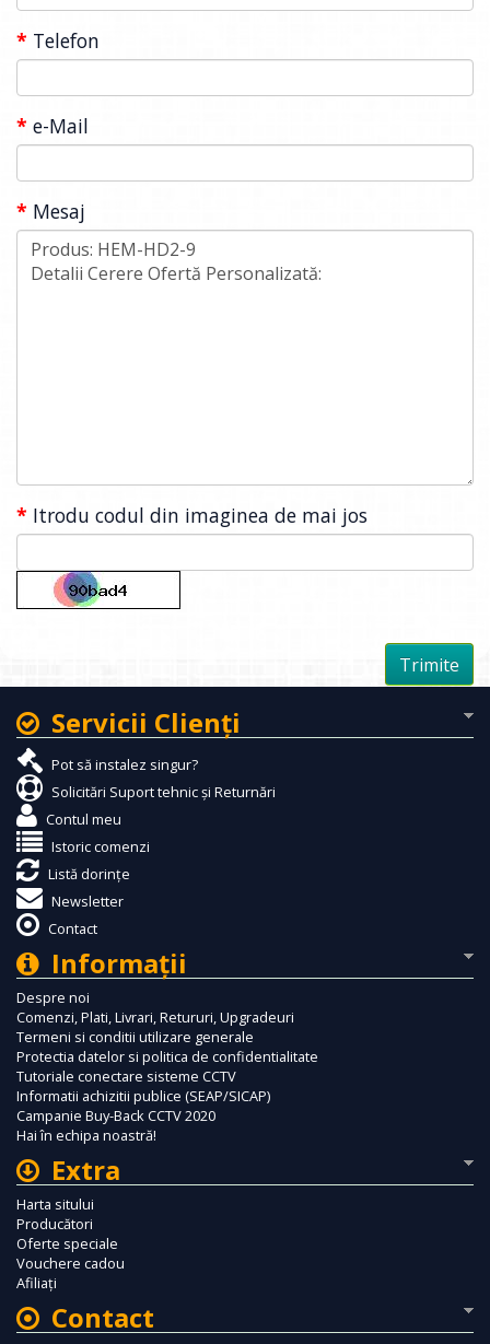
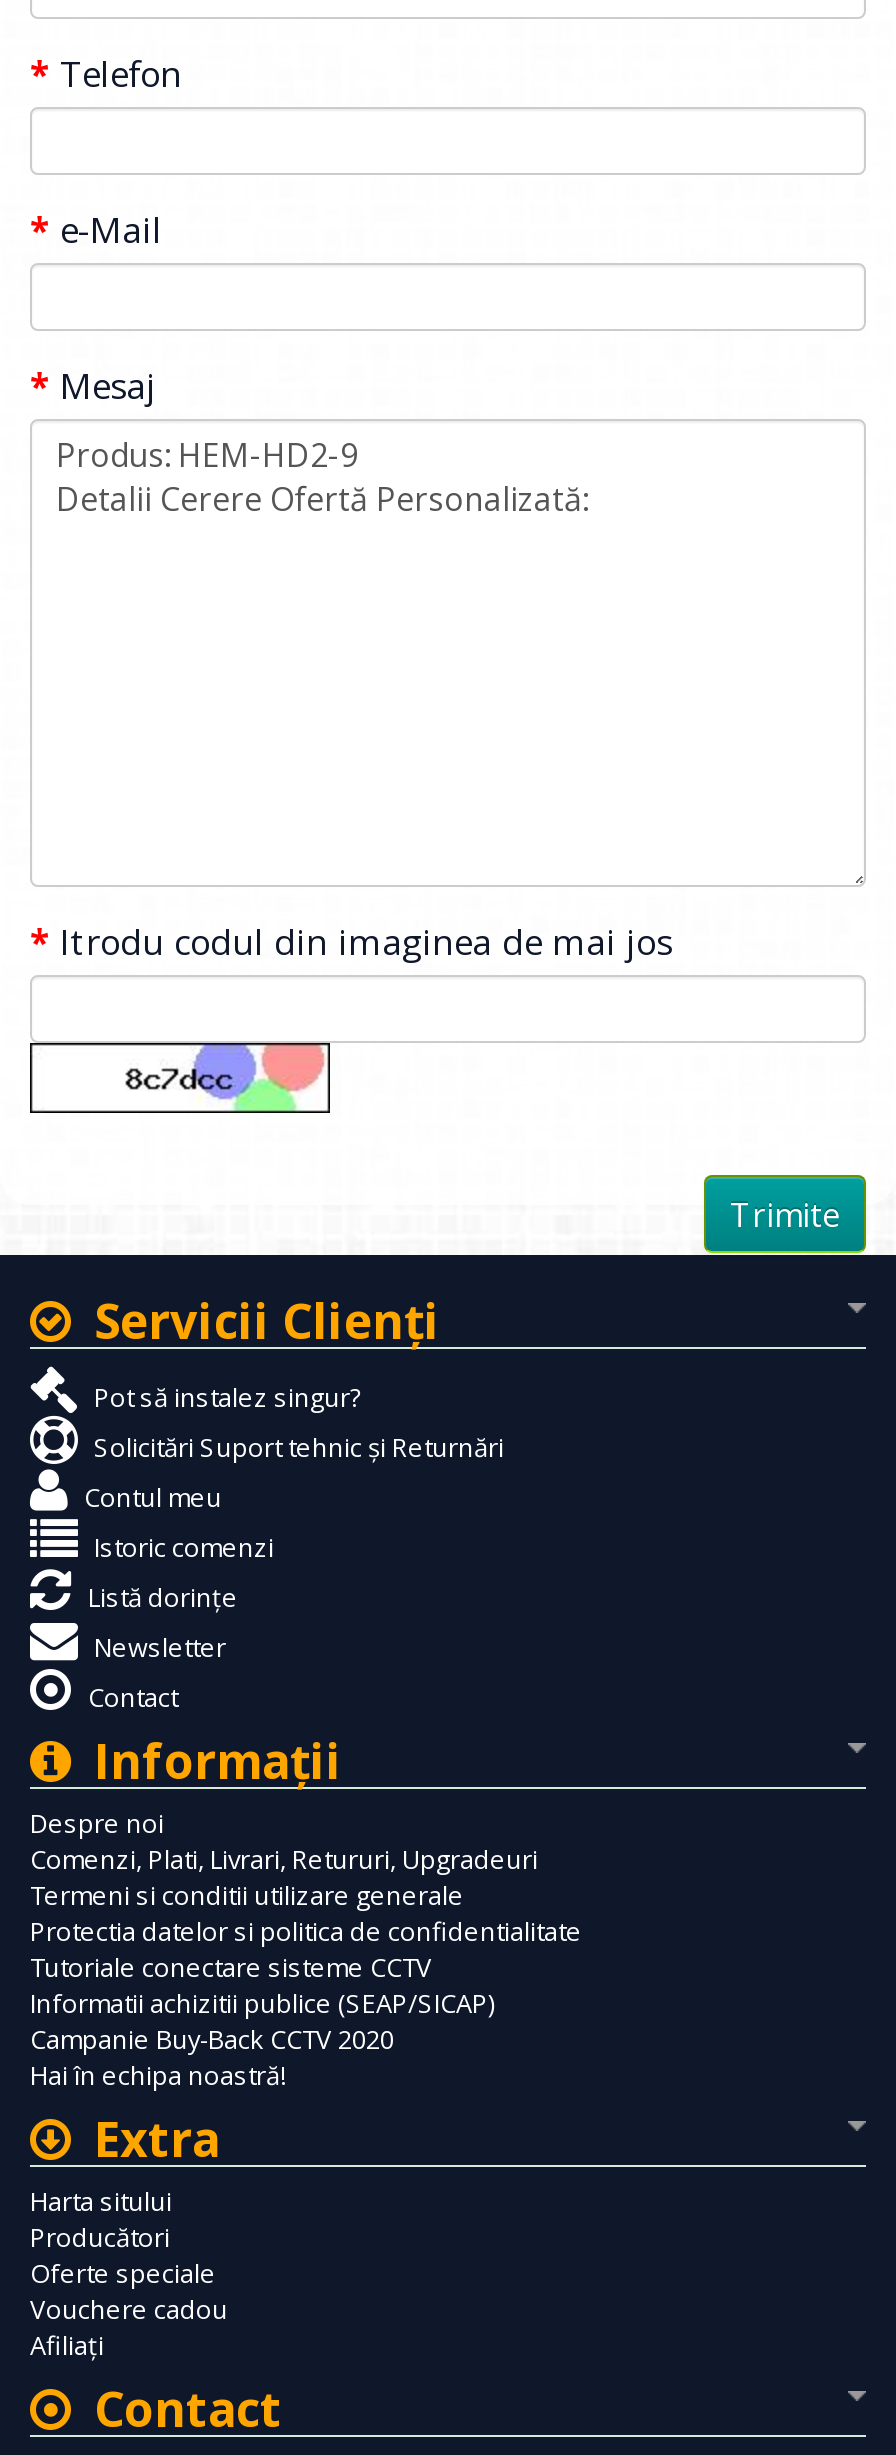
- [image]
+ [image]
